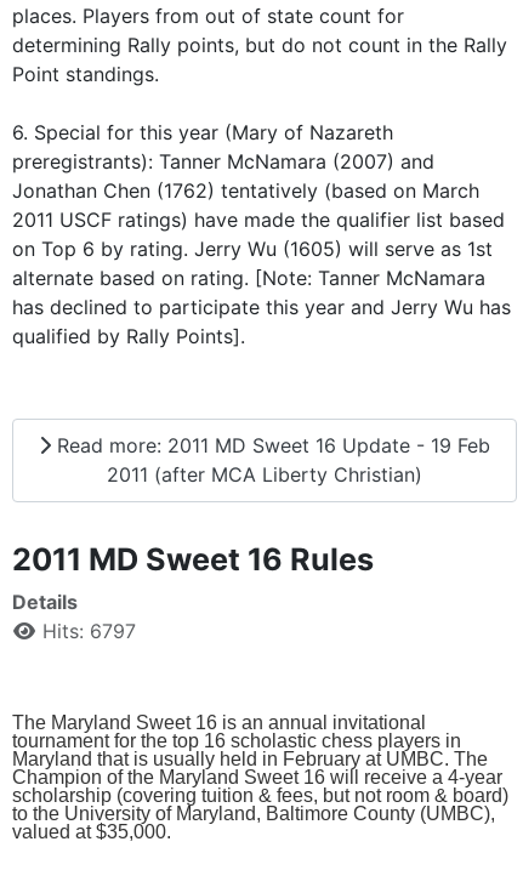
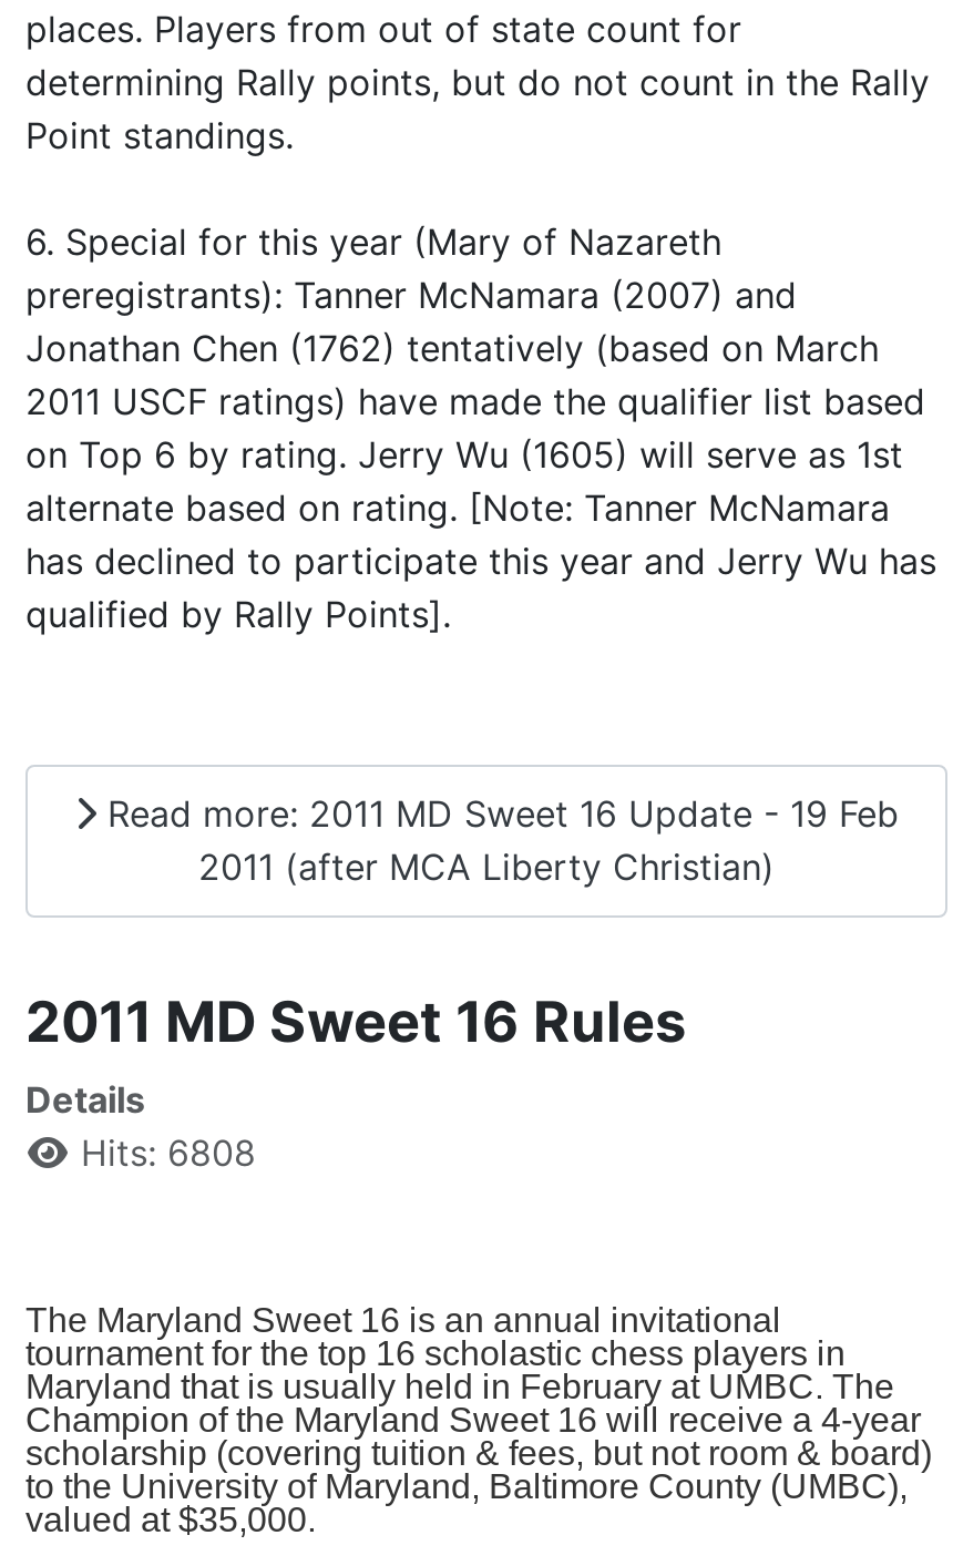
- Hits: 6797
+ Hits: 6808
